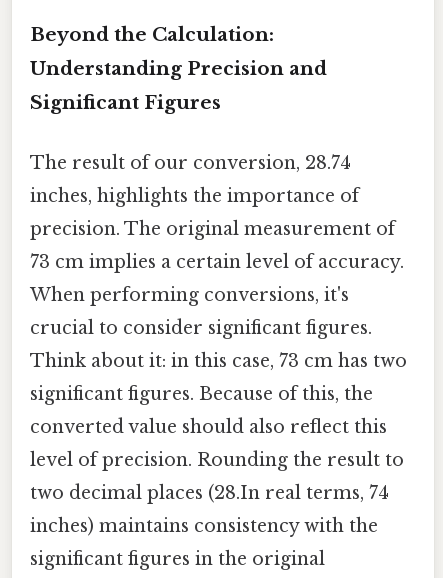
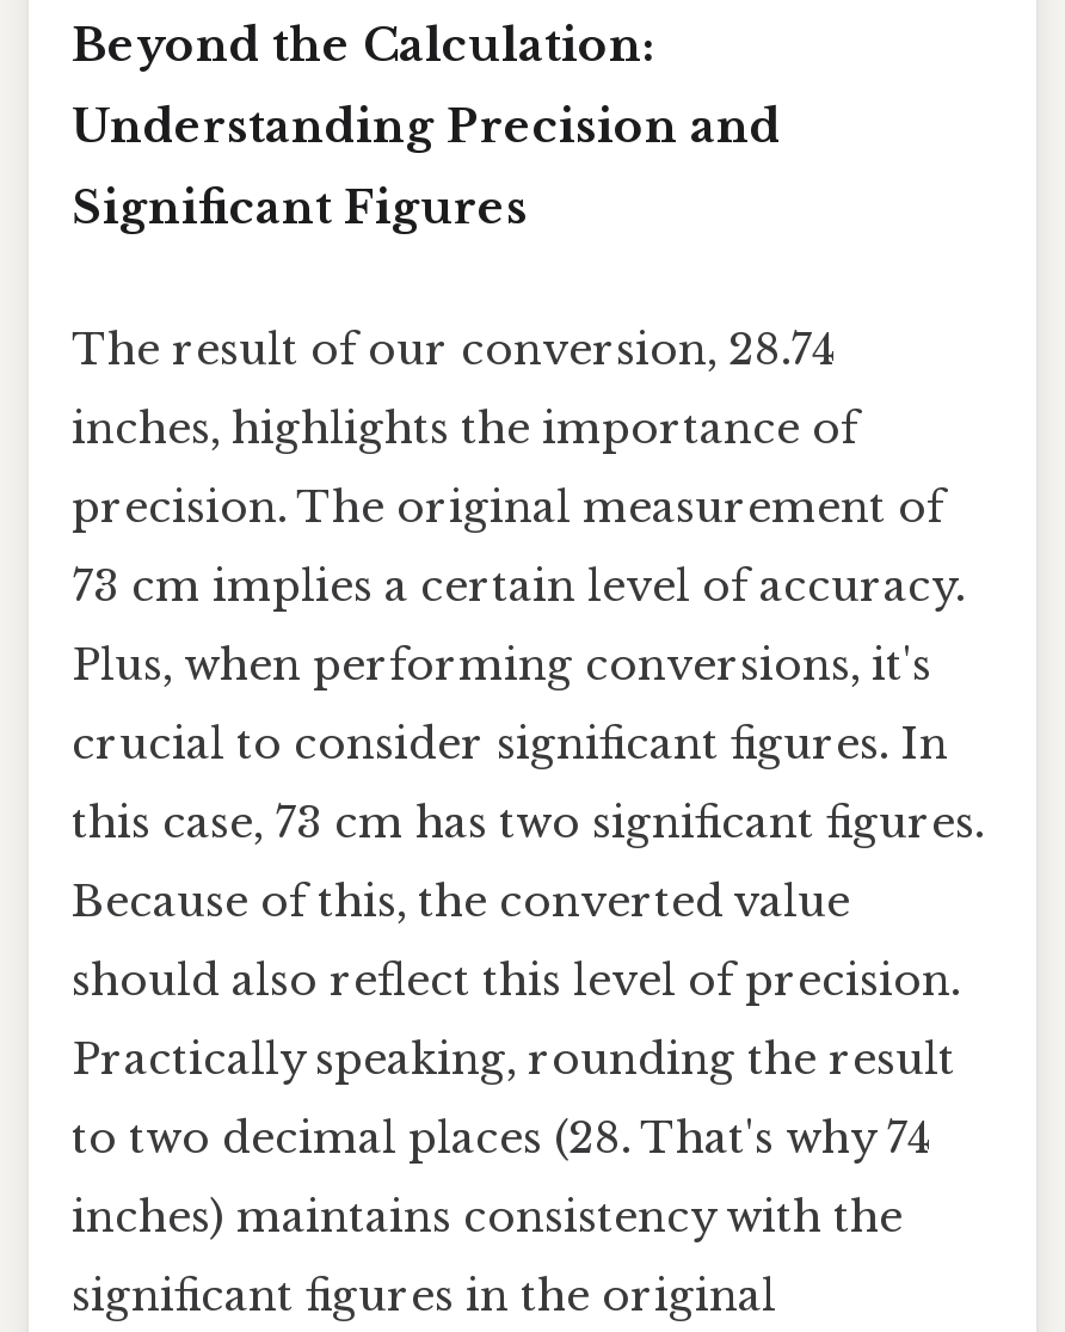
- When performing conversions, it's
+ Plus, when performing conversions, it's

- crucial to consider significant figures.
+ crucial to consider significant figures. In

- Think about it: in this case, 73 cm has two
+ this case, 73 cm has two significant figures.

- significant figures. Because of this, the
+ Because of this, the converted value

- converted value should also reflect this
+ should also reflect this level of precision.

- level of precision. Rounding the result to
+ Practically speaking, rounding the result

- two decimal places (28.In real terms, 74
+ to two decimal places (28. That's why 74
